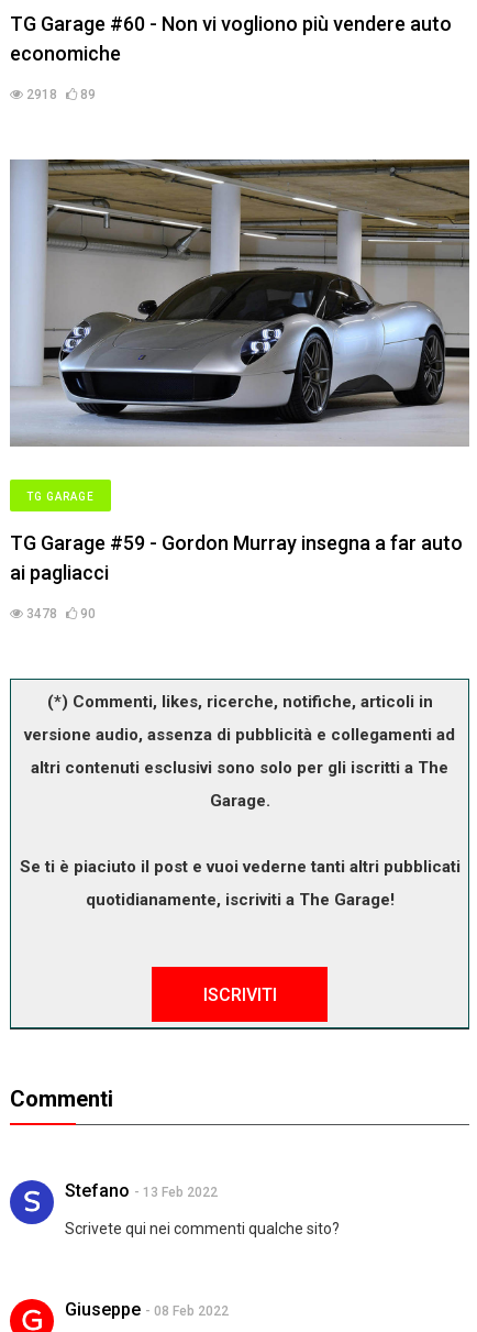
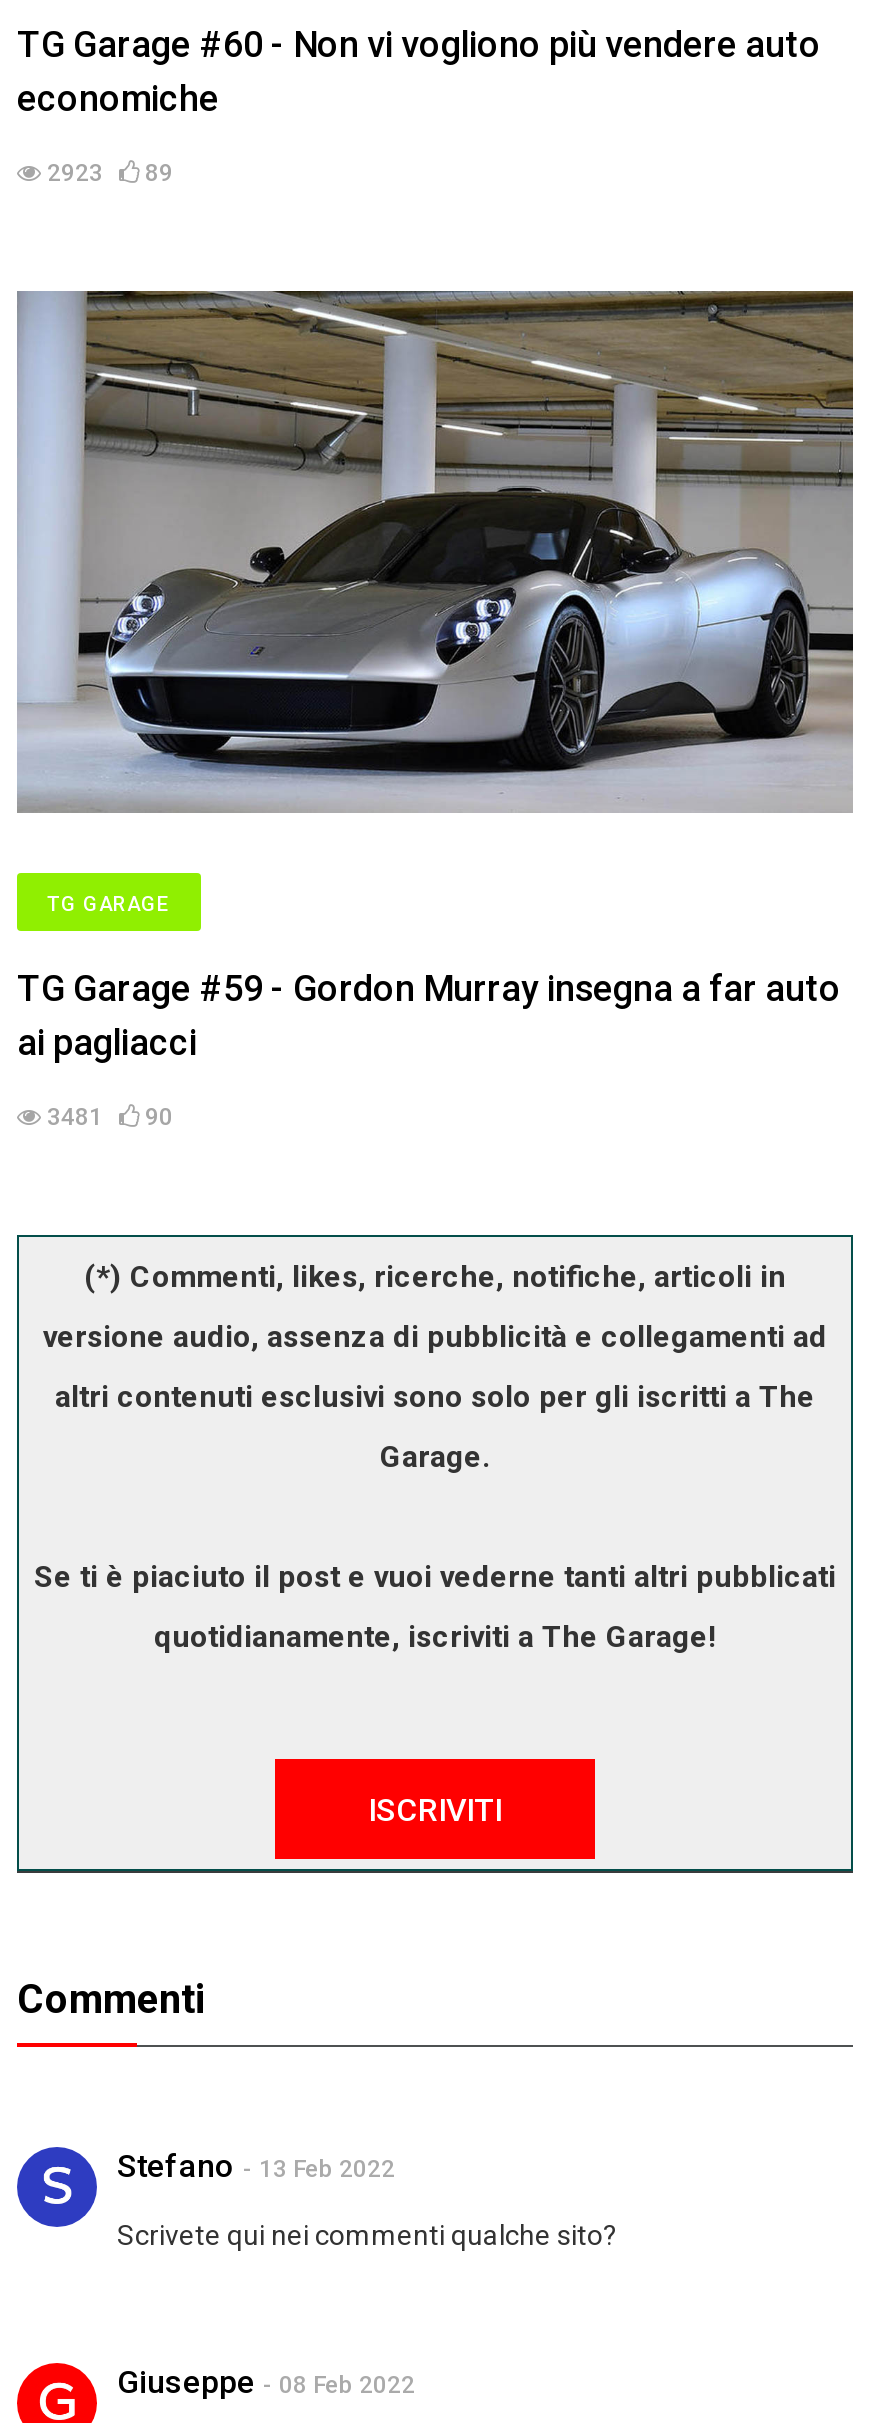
- 2918 89
+ 2923 89

- 3478 90
+ 3481 90
